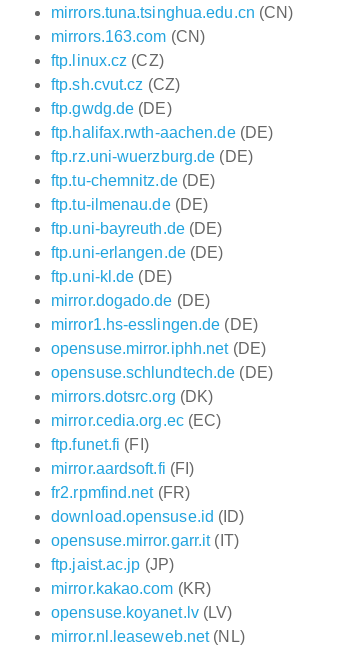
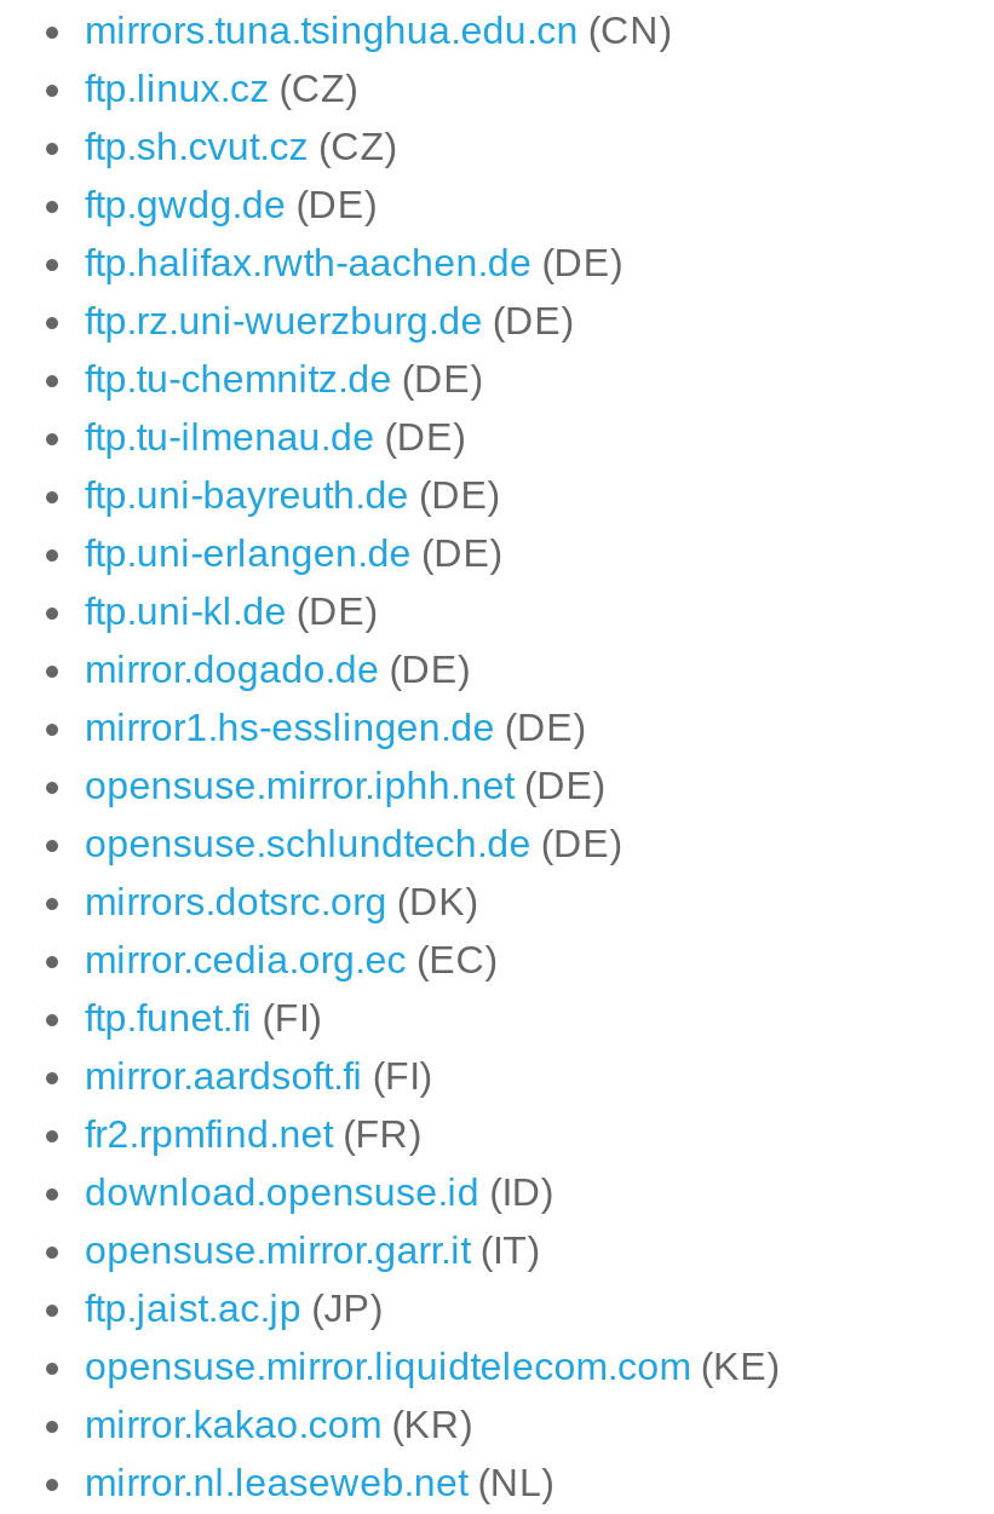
- mirrors.163.com (CN)

+ opensuse.mirror.liquidtelecom.com (KE)

- opensuse.koyanet.lv (LV)
